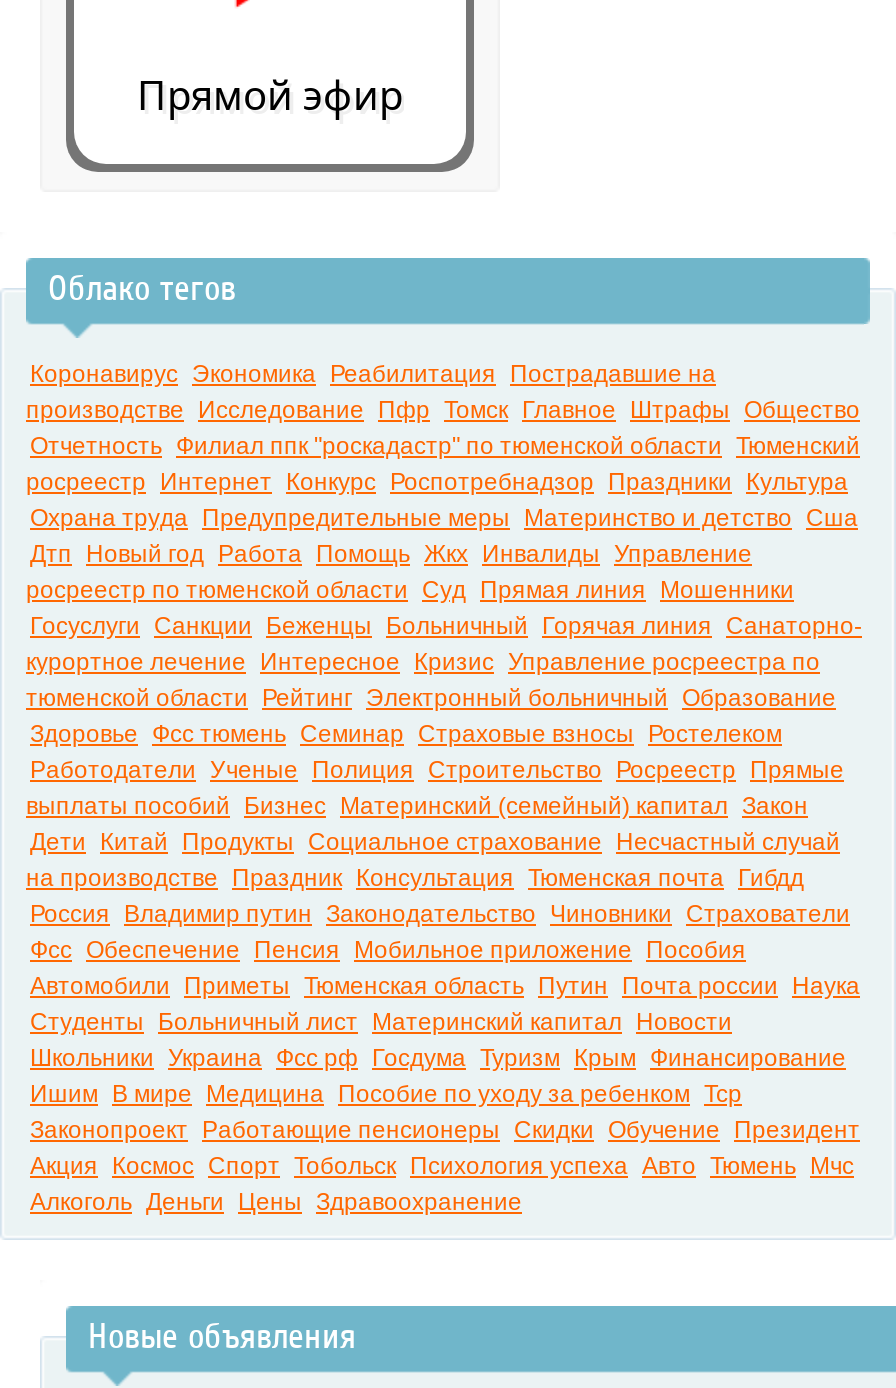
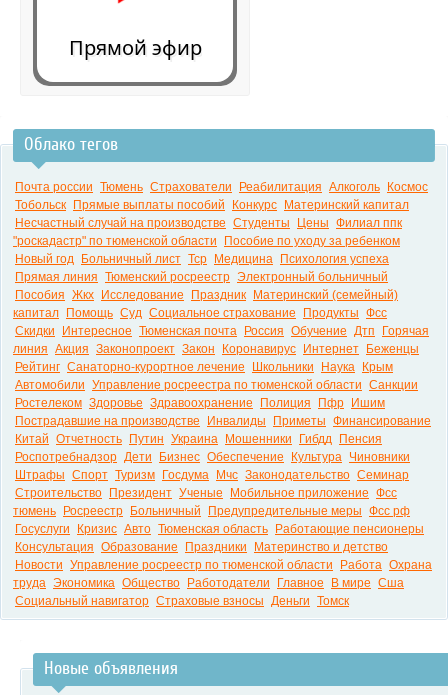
- Коронавирус Экономика Реабилитация Пострадавшие на
- производстве Исследование Пфр Томск Главное Штрафы Общество
- Отчетность Филиал ппк "роскадастр" по тюменской области Тюменский
- росреестр Интернет Конкурс Роспотребнадзор Праздники Культура
- Охрана труда Предупредительные меры Материнство и детство Сша
- Дтп Новый год Работа Помощь Жкх Инвалиды Управление
- росреестр по тюменской области Суд Прямая линия Мошенники
- Госуслуги Санкции Беженцы Больничный Горячая линия Санаторно-
- курортное лечение Интересное Кризис Управление росреестра по
- тюменской области Рейтинг Электронный больничный Образование
- Здоровье Фсс тюмень Семинар Страховые взносы Ростелеком
- Работодатели Ученые Полиция Строительство Росреестр Прямые
- выплаты пособий Бизнес Материнский (семейный) капитал Закон
- Дети Китай Продукты Социальное страхование Несчастный случай
- на производстве Праздник Консультация Тюменская почта Гибдд
- Россия Владимир путин Законодательство Чиновники Страхователи
- Фсс Обеспечение Пенсия Мобильное приложение Пособия
- Автомобили Приметы Тюменская область Путин Почта россии Наука
- Студенты Больничный лист Материнский капитал Новости
- Школьники Украина Фсс рф Госдума Туризм Крым Финансирование
- Ишим В мире Медицина Пособие по уходу за ребенком Тср
- Законопроект Работающие пенсионеры Скидки Обучение Президент
- Акция Космос Спорт Тобольск Психология успеха Авто Тюмень Мчс
- Алкоголь Деньги Цены Здравоохранение
+ Почта россии Тюмень Страхователи Реабилитация Алкоголь Космос
+ Тобольск Прямые выплаты пособий Конкурс Материнский капитал
+ Несчастный случай на производстве Студенты Цены Филиал ппк
+ "роскадастр" по тюменской области Пособие по уходу за ребенком
+ Новый год Больничный лист Тср Медицина Психология успеха
+ Прямая линия Тюменский росреестр Электронный больничный
+ Пособия Жкх Исследование Праздник Материнский (семейный)
+ капитал Помощь Суд Социальное страхование Продукты Фсс
+ Скидки Интересное Тюменская почта Россия Обучение Дтп Горячая
+ линия Акция Законопроект Закон Коронавирус Интернет Беженцы
+ Рейтинг Санаторно-курортное лечение Школьники Наука Крым
+ Автомобили Управление росреестра по тюменской области Санкции
+ Ростелеком Здоровье Здравоохранение Полиция Пфр Ишим
+ Пострадавшие на производстве Инвалиды Приметы Финансирование
+ Китай Отчетность Путин Украина Мошенники Гибдд Пенсия
+ Роспотребнадзор Дети Бизнес Обеспечение Культура Чиновники
+ Штрафы Спорт Туризм Госдума Мчс Законодательство Семинар
+ Строительство Президент Ученые Мобильное приложение Фсс
+ тюмень Росреестр Больничный Предупредительные меры Фсс рф
+ Госуслуги Кризис Авто Тюменская область Работающие пенсионеры
+ Консультация Образование Праздники Материнство и детство
+ Новости Управление росреестр по тюменской области Работа Охрана
+ труда Экономика Общество Работодатели Главное В мире Сша
+ Социальный навигатор Страховые взносы Деньги Томск
